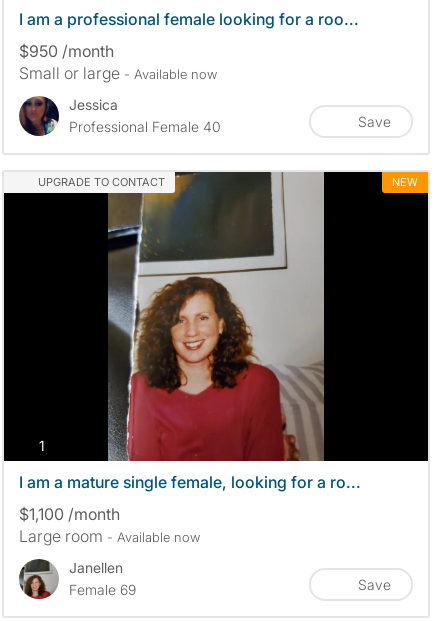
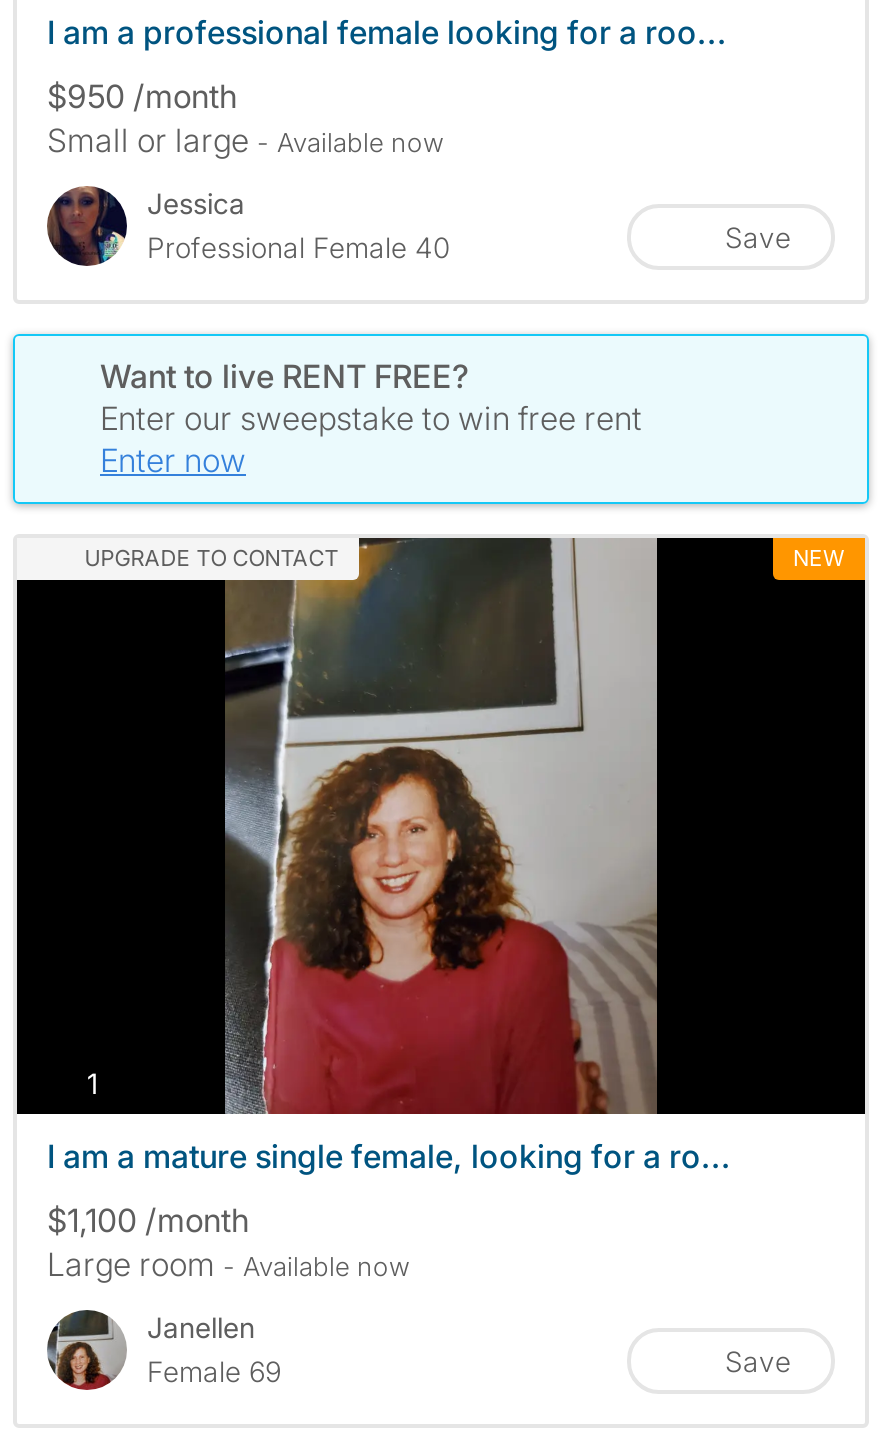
+ [image]
+ Want to live RENT FREE?
+ Enter our sweepstake to win free rent
+ Enter now
